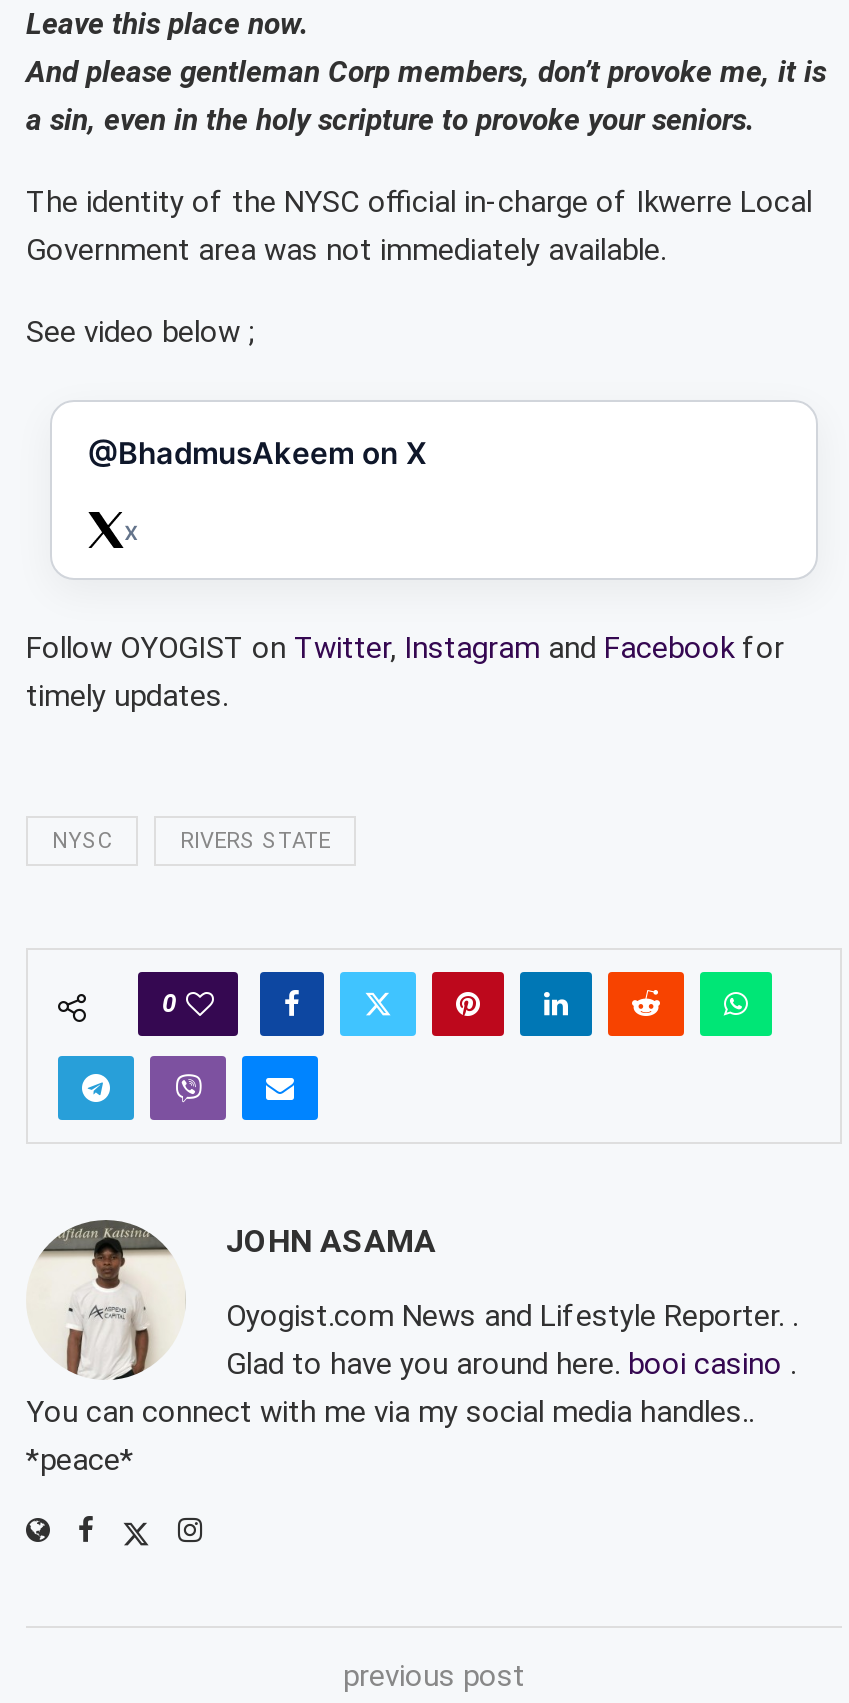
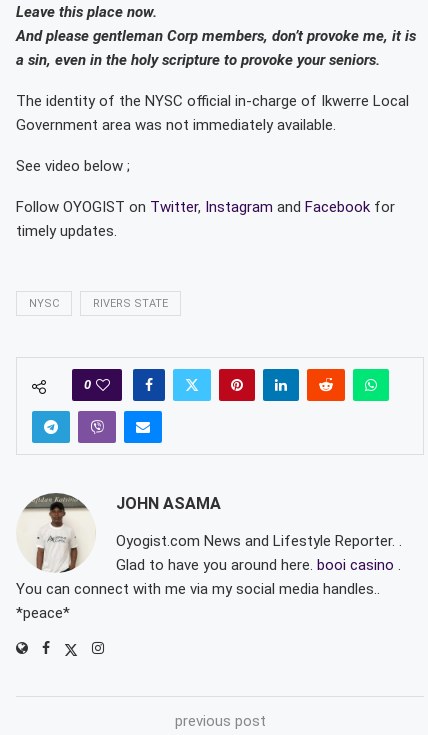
- @BhadmusAkeem on X
- x
